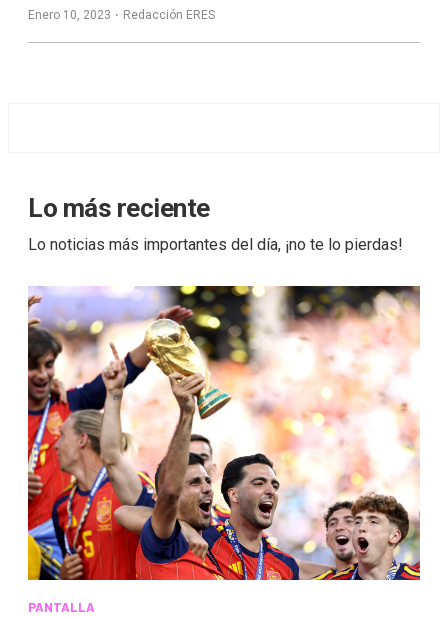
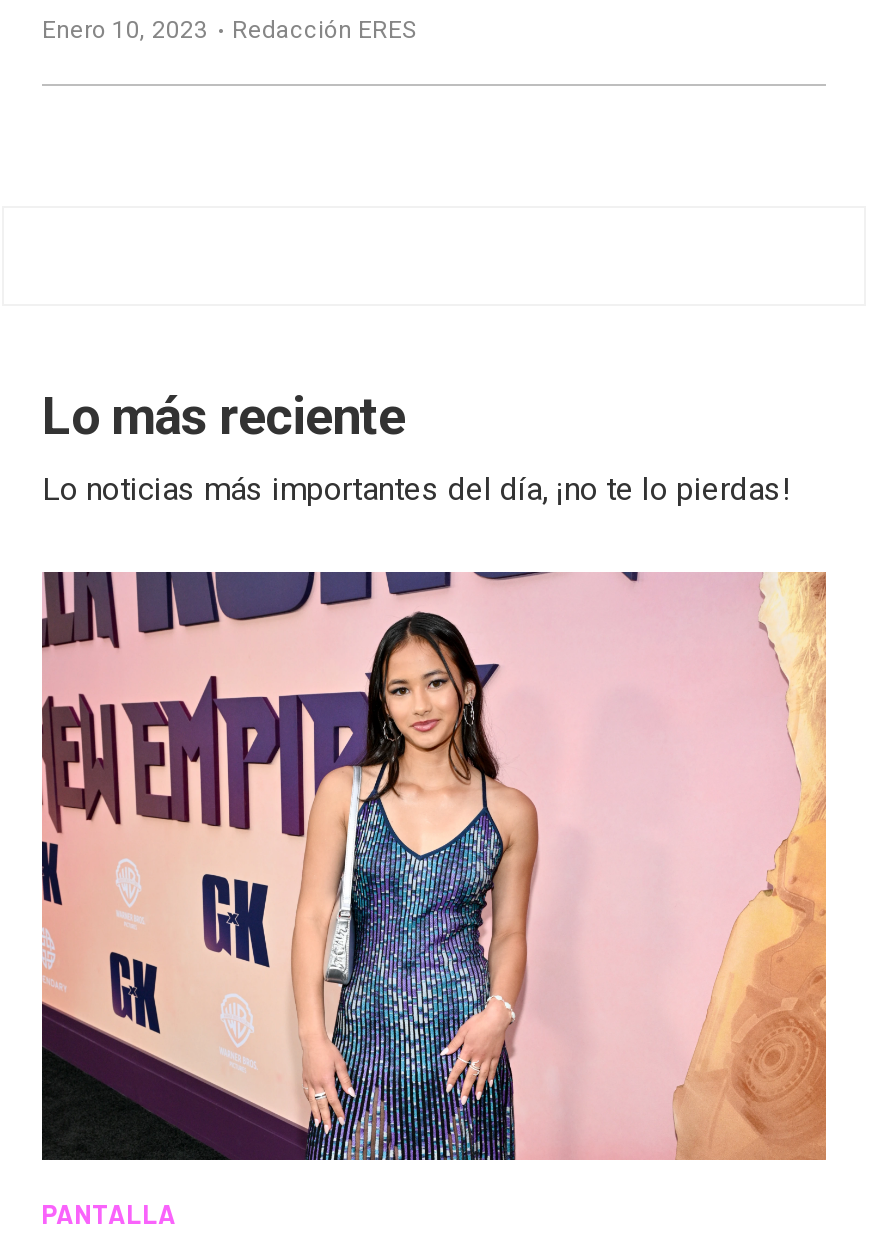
- [image]
+ [image]
